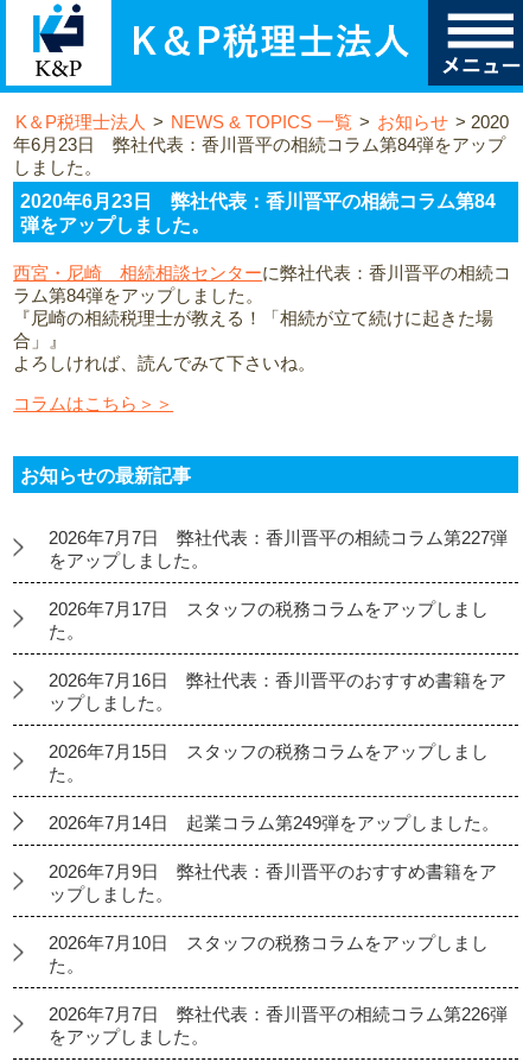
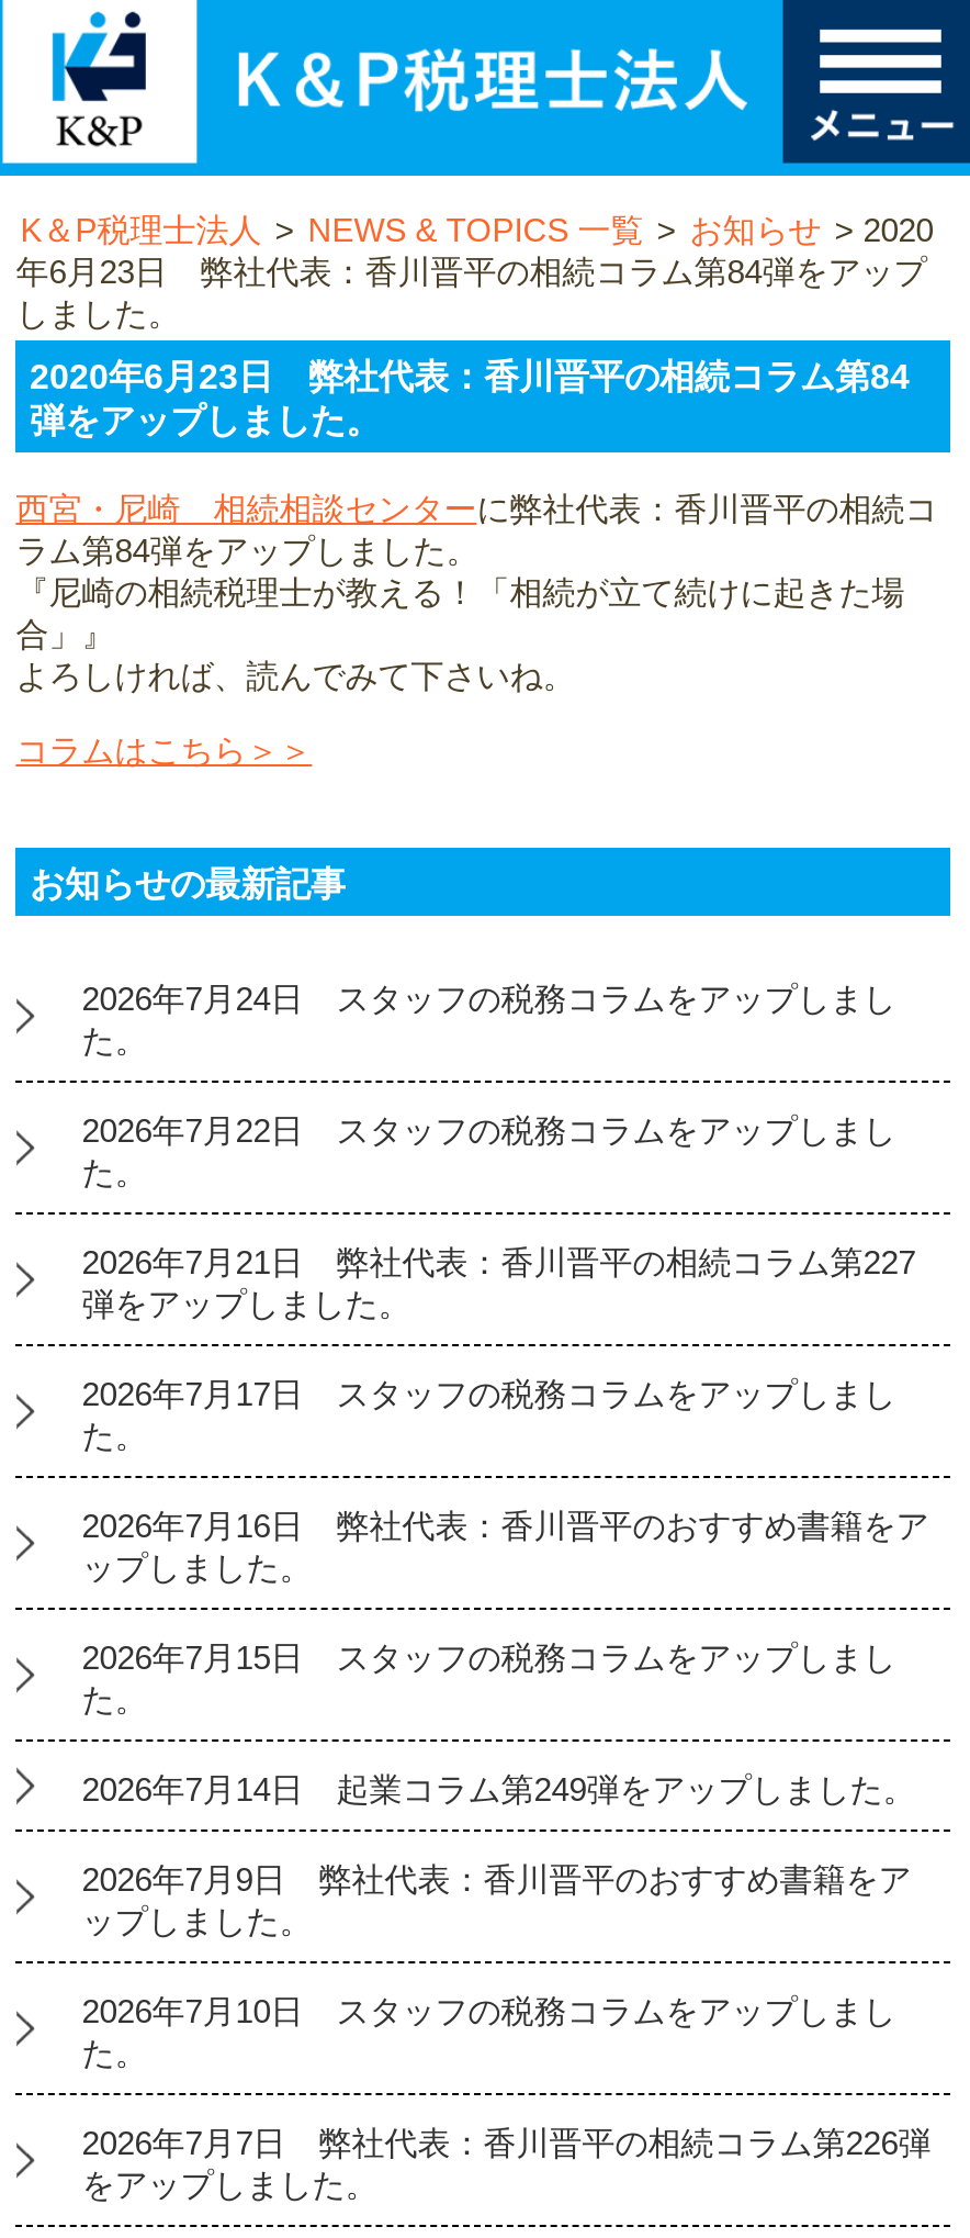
- 2026年7月7日 弊社代表：香川晋平の相続コラム第227弾
- をアップしました。
+ 2026年7月24日 スタッフの税務コラムをアップしまし
+ た。
+ 2026年7月22日 スタッフの税務コラムをアップしまし
+ た。
+ 2026年7月21日 弊社代表：香川晋平の相続コラム第227
+ 弾をアップしました。
